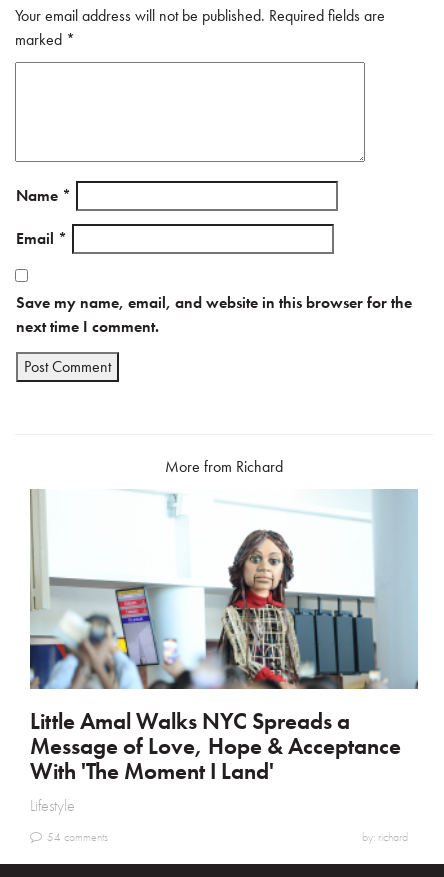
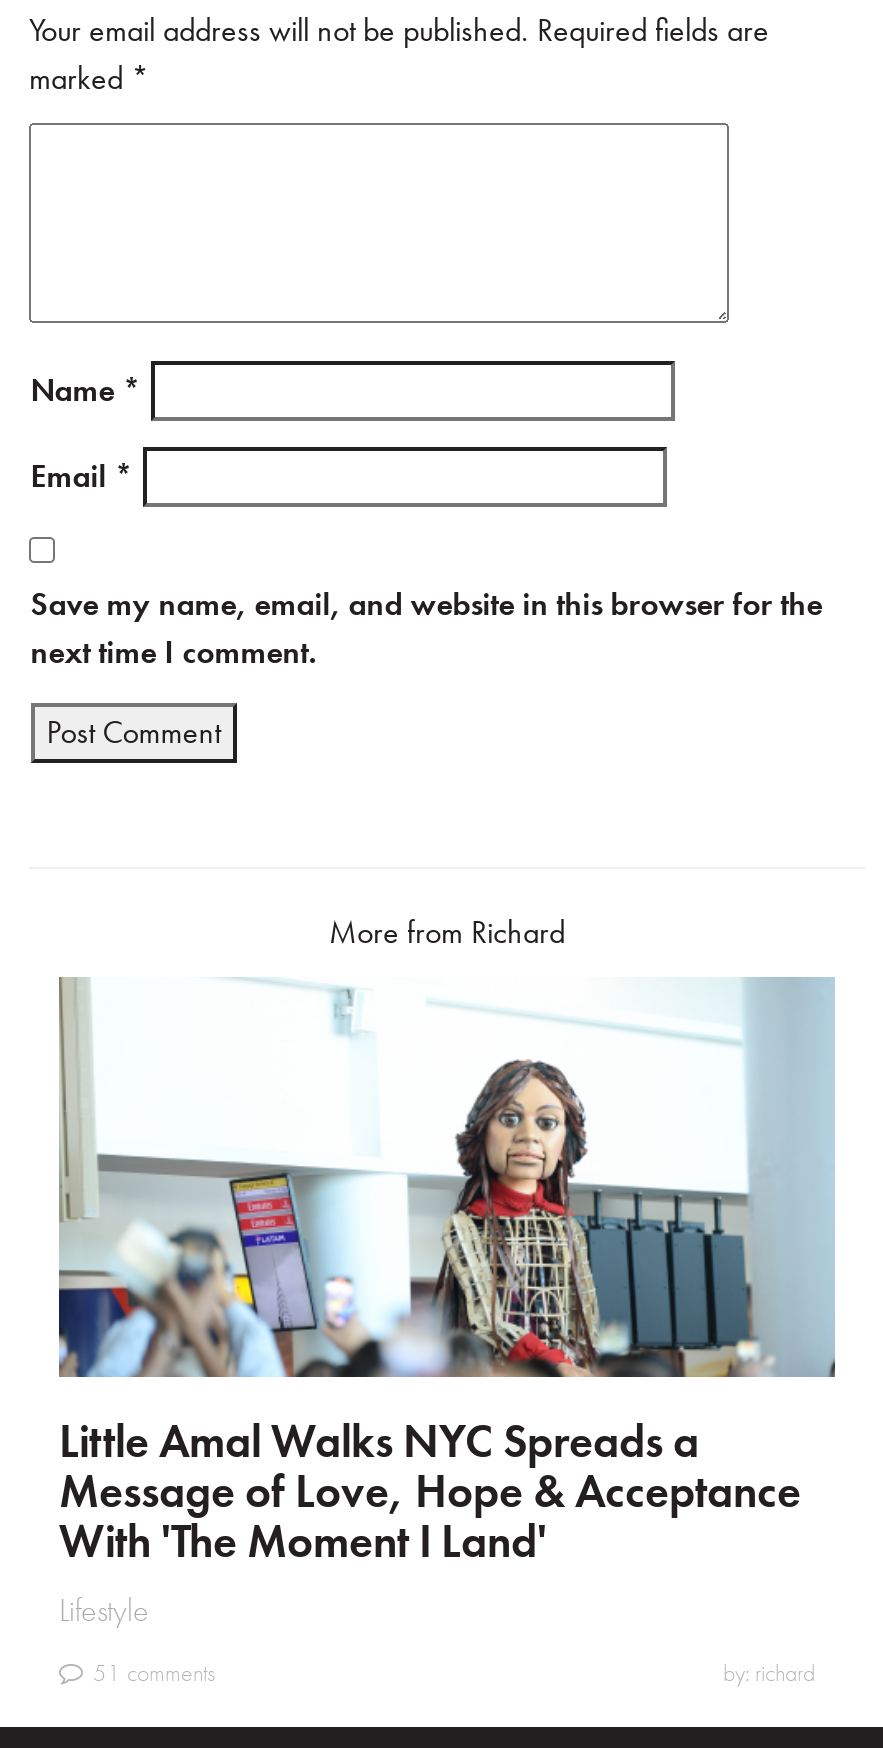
- 54 comments
+ 51 comments
